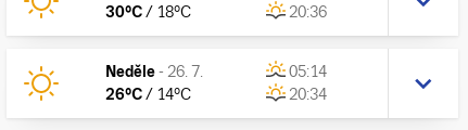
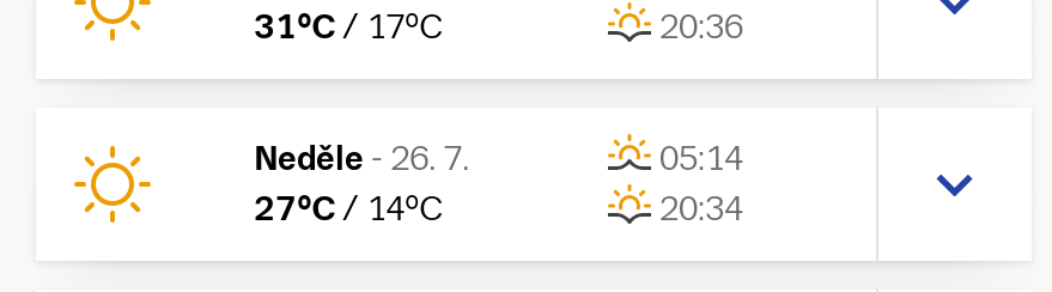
- 30°C / 18°C
+ 31°C / 17°C

- 26°C / 14°C
+ 27°C / 14°C
